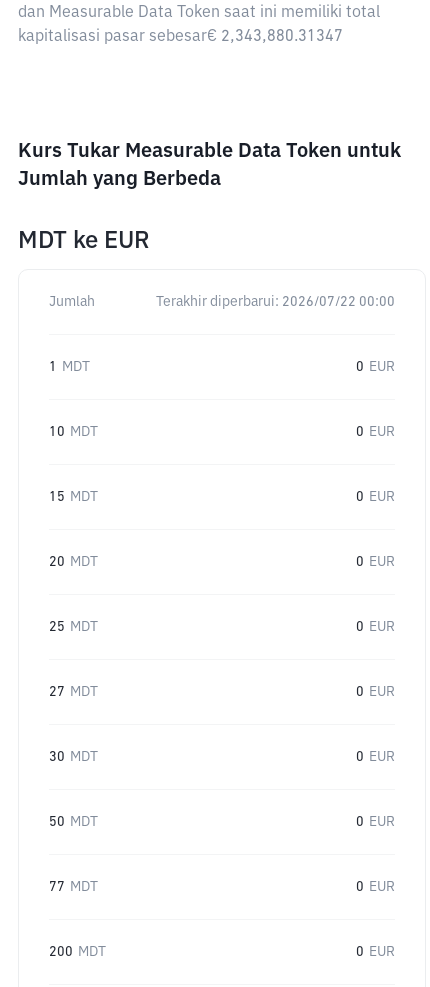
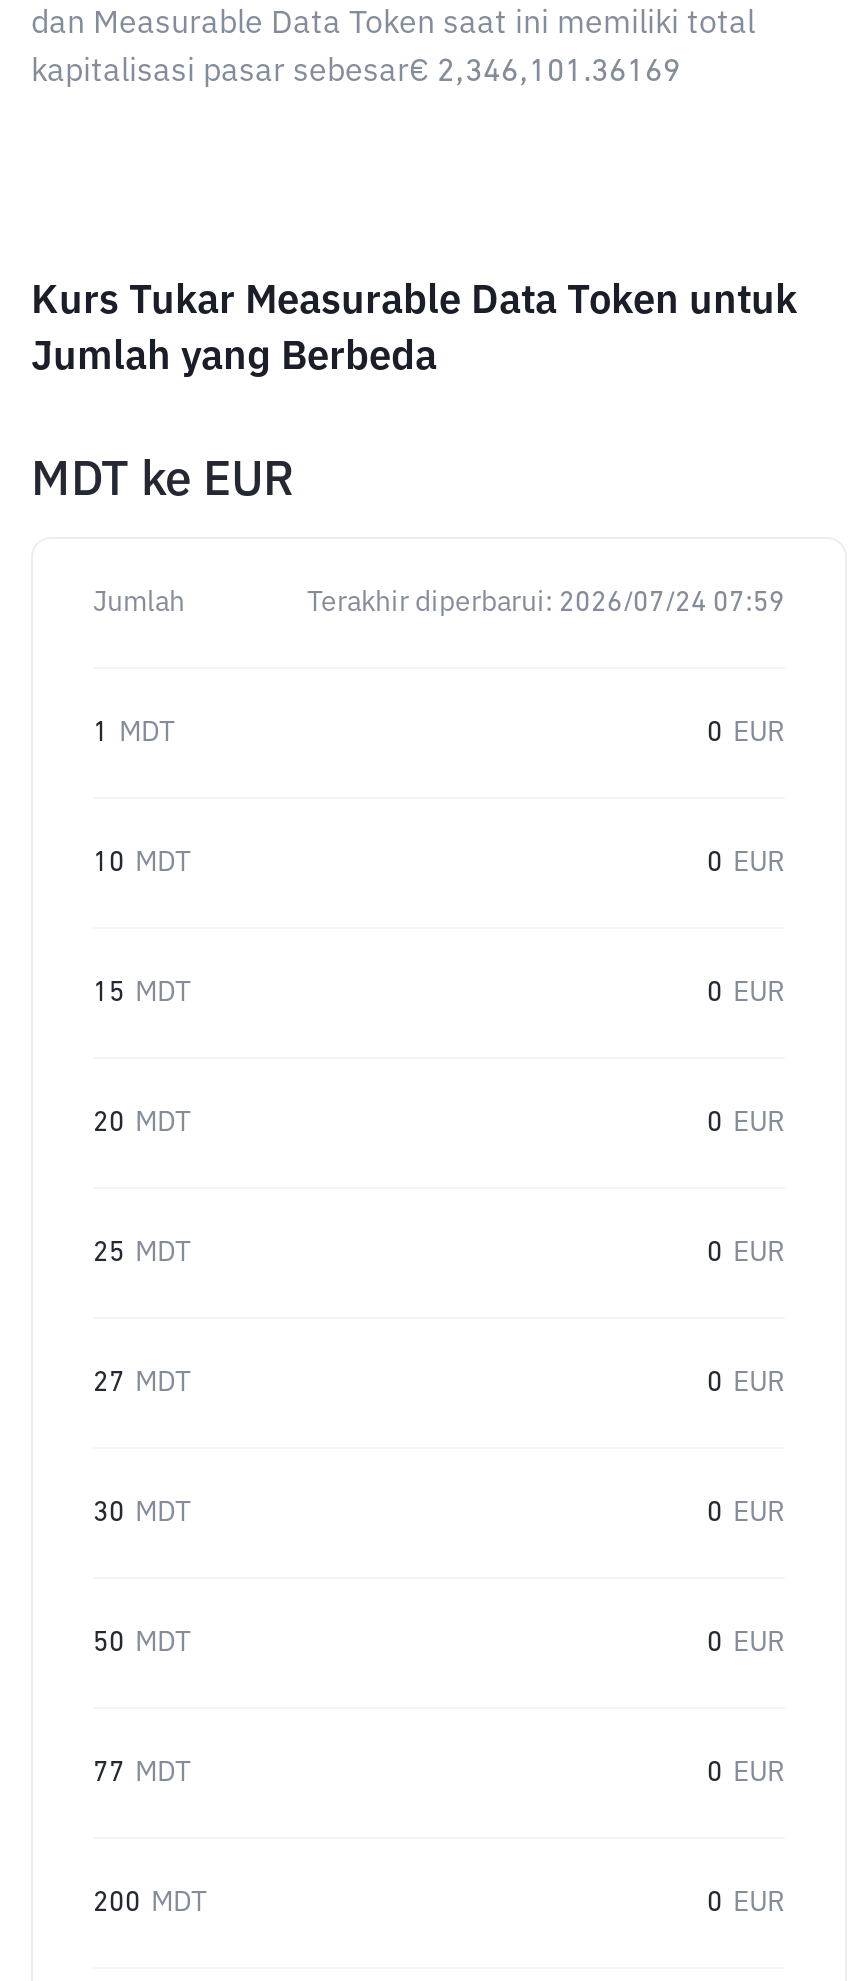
- kapitalisasi pasar sebesar€ 2,343,880.31347
+ kapitalisasi pasar sebesar€ 2,346,101.36169

- Terakhir diperbarui: 2026/07/22 00:00
+ Terakhir diperbarui: 2026/07/24 07:59
